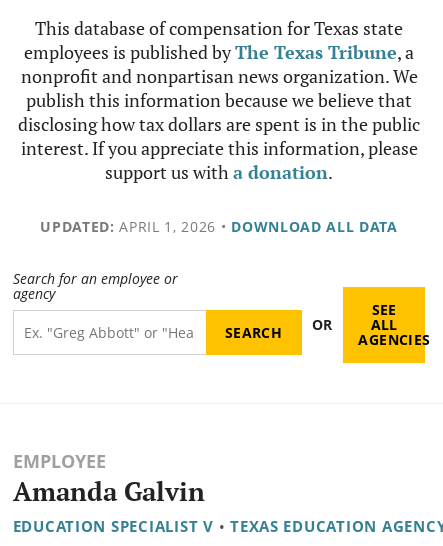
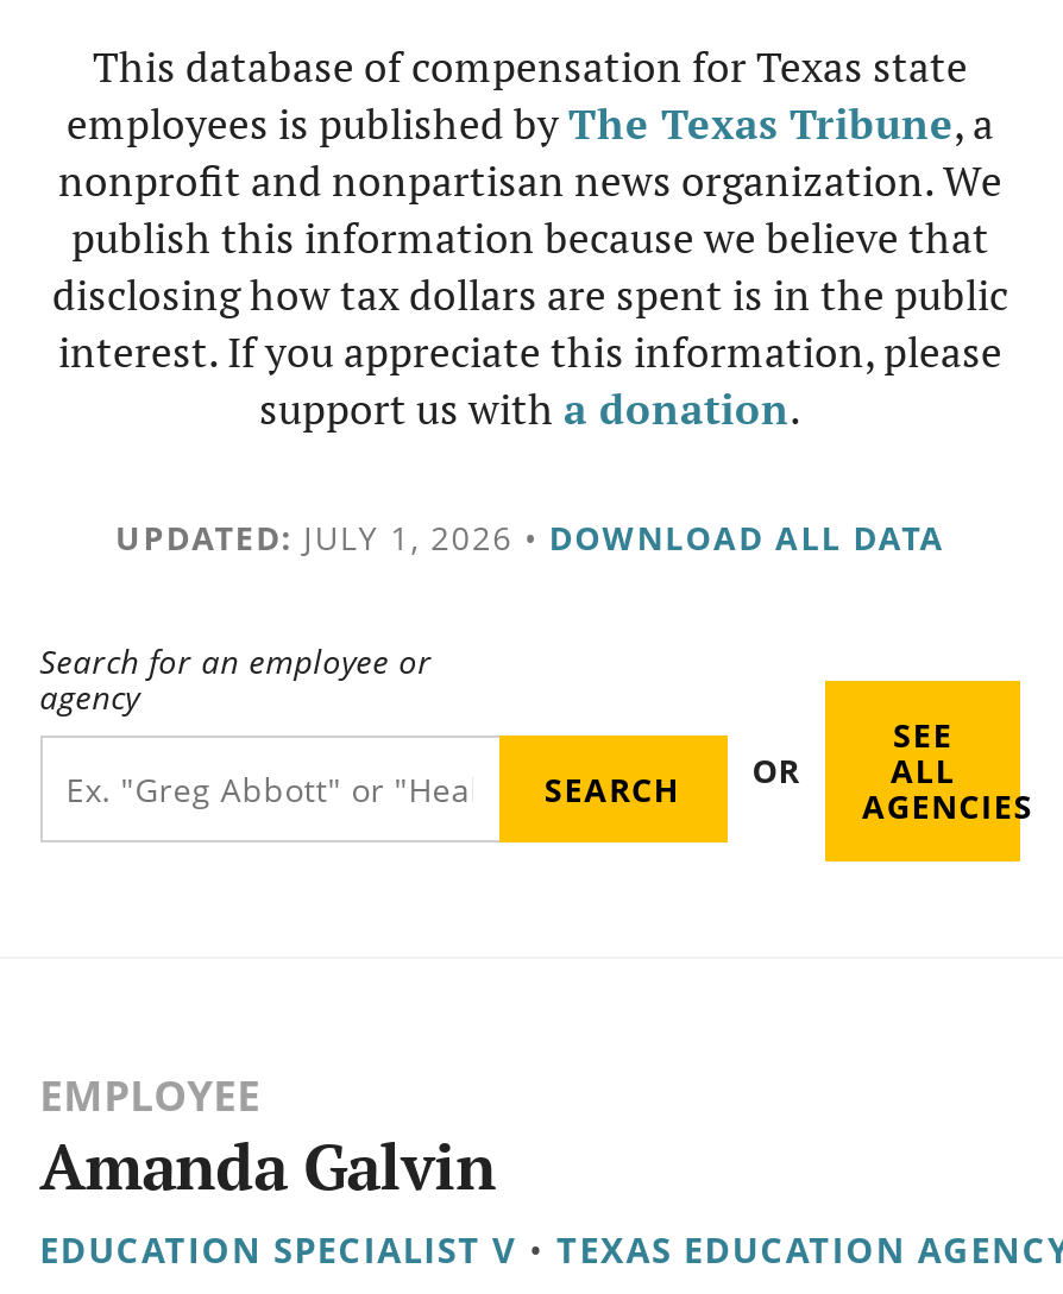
- UPDATED: APRIL 1, 2026 • DOWNLOAD ALL DATA
+ UPDATED: JULY 1, 2026 • DOWNLOAD ALL DATA
